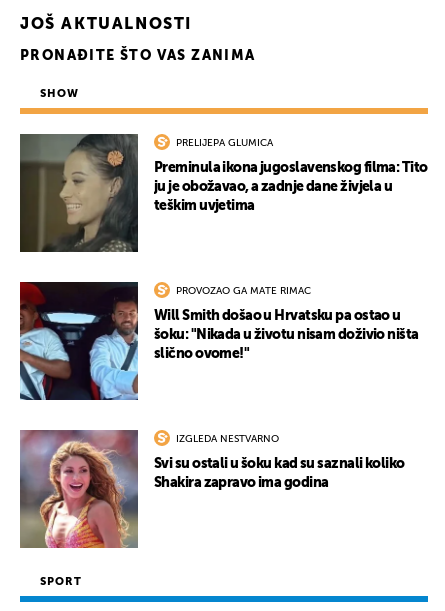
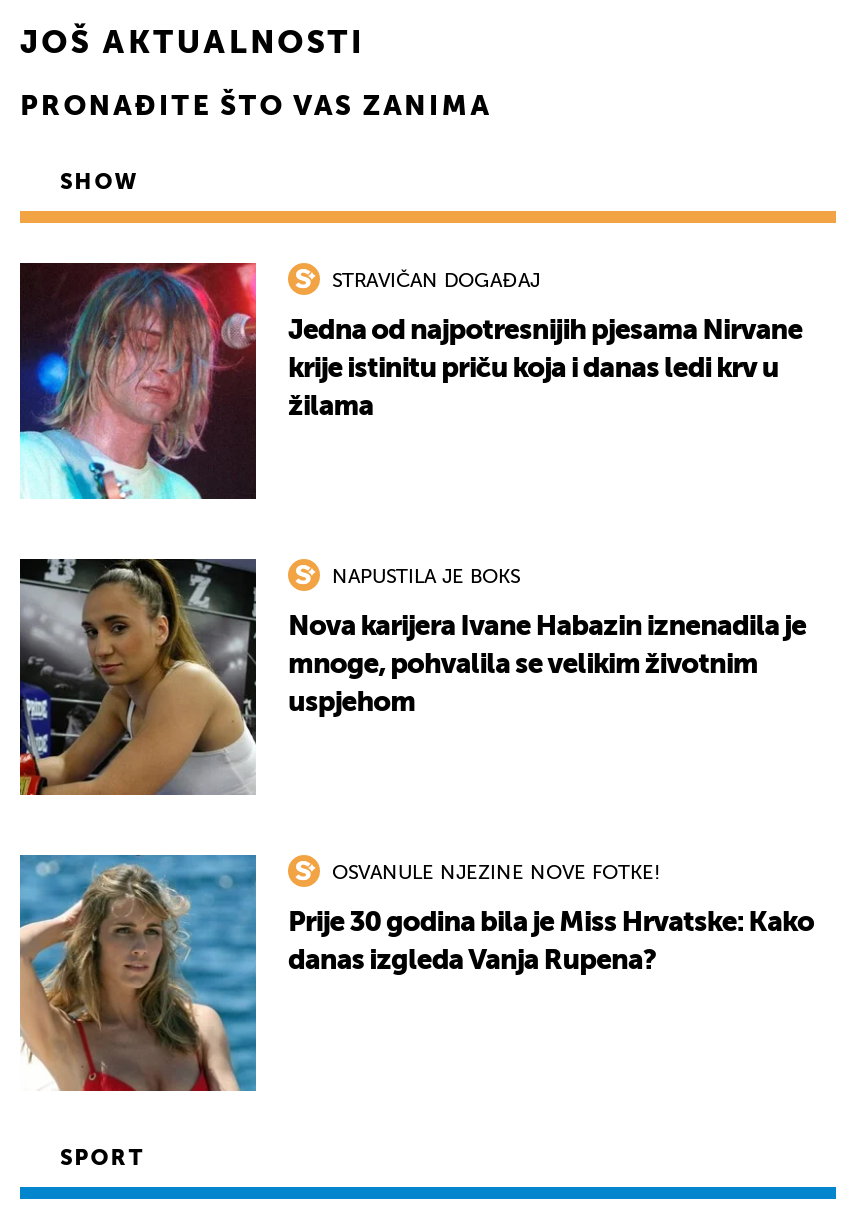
- [image]
- Preminula ikona jugoslavenskog filma: Tito
- ju je obožavao, a zadnje dane živjela u
- teškim uvjetima
+ [image]
+ Jedna od najpotresnijih pjesama Nirvane
+ krije istinitu priču koja i danas ledi krv u
+ žilama

- PRELIJEPA GLUMICA
+ STRAVIČAN DOGAĐAJ

- [image]
- Will Smith došao u Hrvatsku pa ostao u
- šoku: "Nikada u životu nisam doživio ništa
- slično ovome!"
+ [image]
+ Nova karijera Ivane Habazin iznenadila je
+ mnoge, pohvalila se velikim životnim
+ uspjehom

- PROVOZAO GA MATE RIMAC
+ NAPUSTILA JE BOKS

- [image]
- Svi su ostali u šoku kad su saznali koliko
- Shakira zapravo ima godina
+ [image]
+ Prije 30 godina bila je Miss Hrvatske: Kako
+ danas izgleda Vanja Rupena?

- IZGLEDA NESTVARNO
+ OSVANULE NJEZINE NOVE FOTKE!
